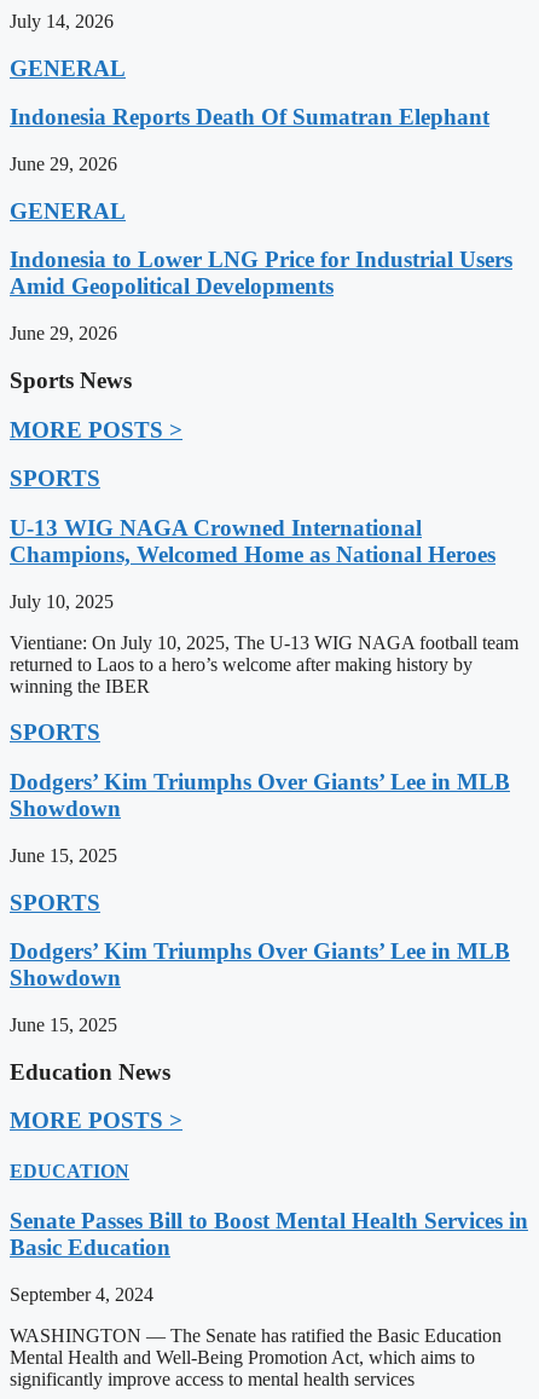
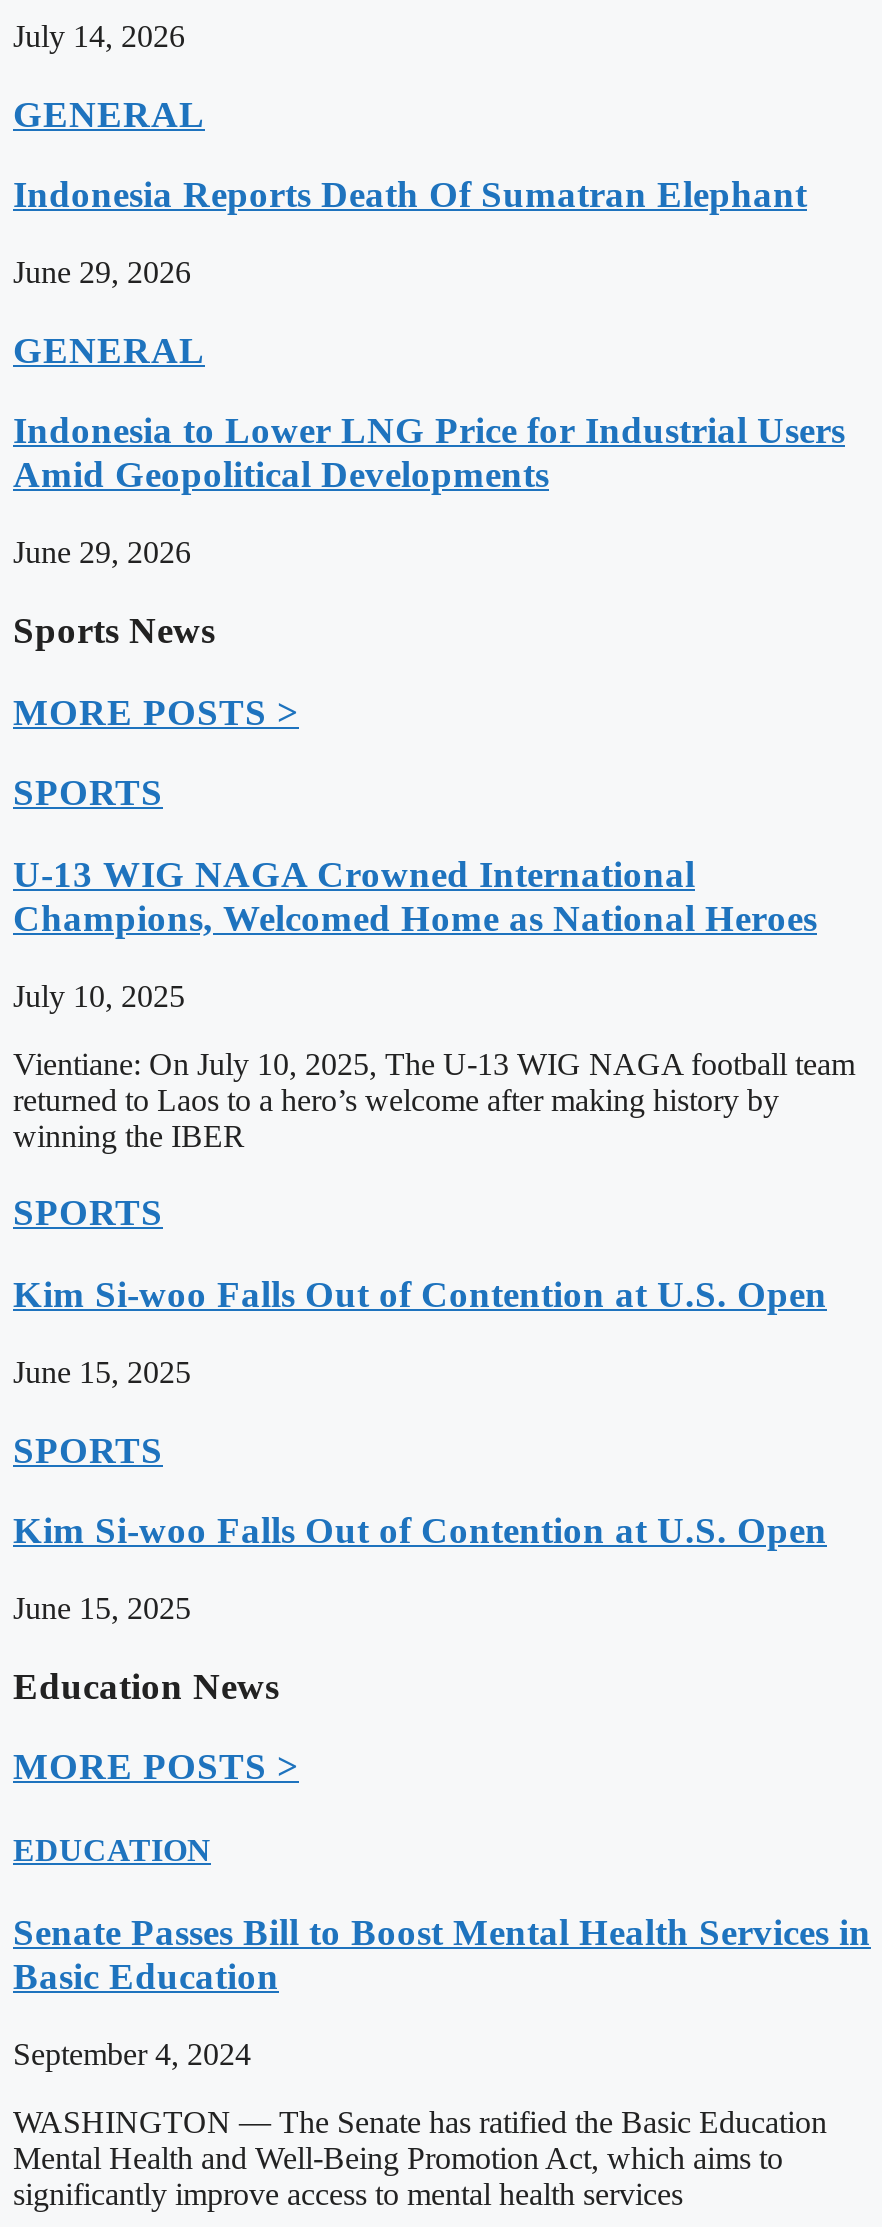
- Dodgers’ Kim Triumphs Over Giants’ Lee in MLB
- Showdown
+ Kim Si-woo Falls Out of Contention at U.S. Open

- Dodgers’ Kim Triumphs Over Giants’ Lee in MLB
- Showdown
+ Kim Si-woo Falls Out of Contention at U.S. Open
